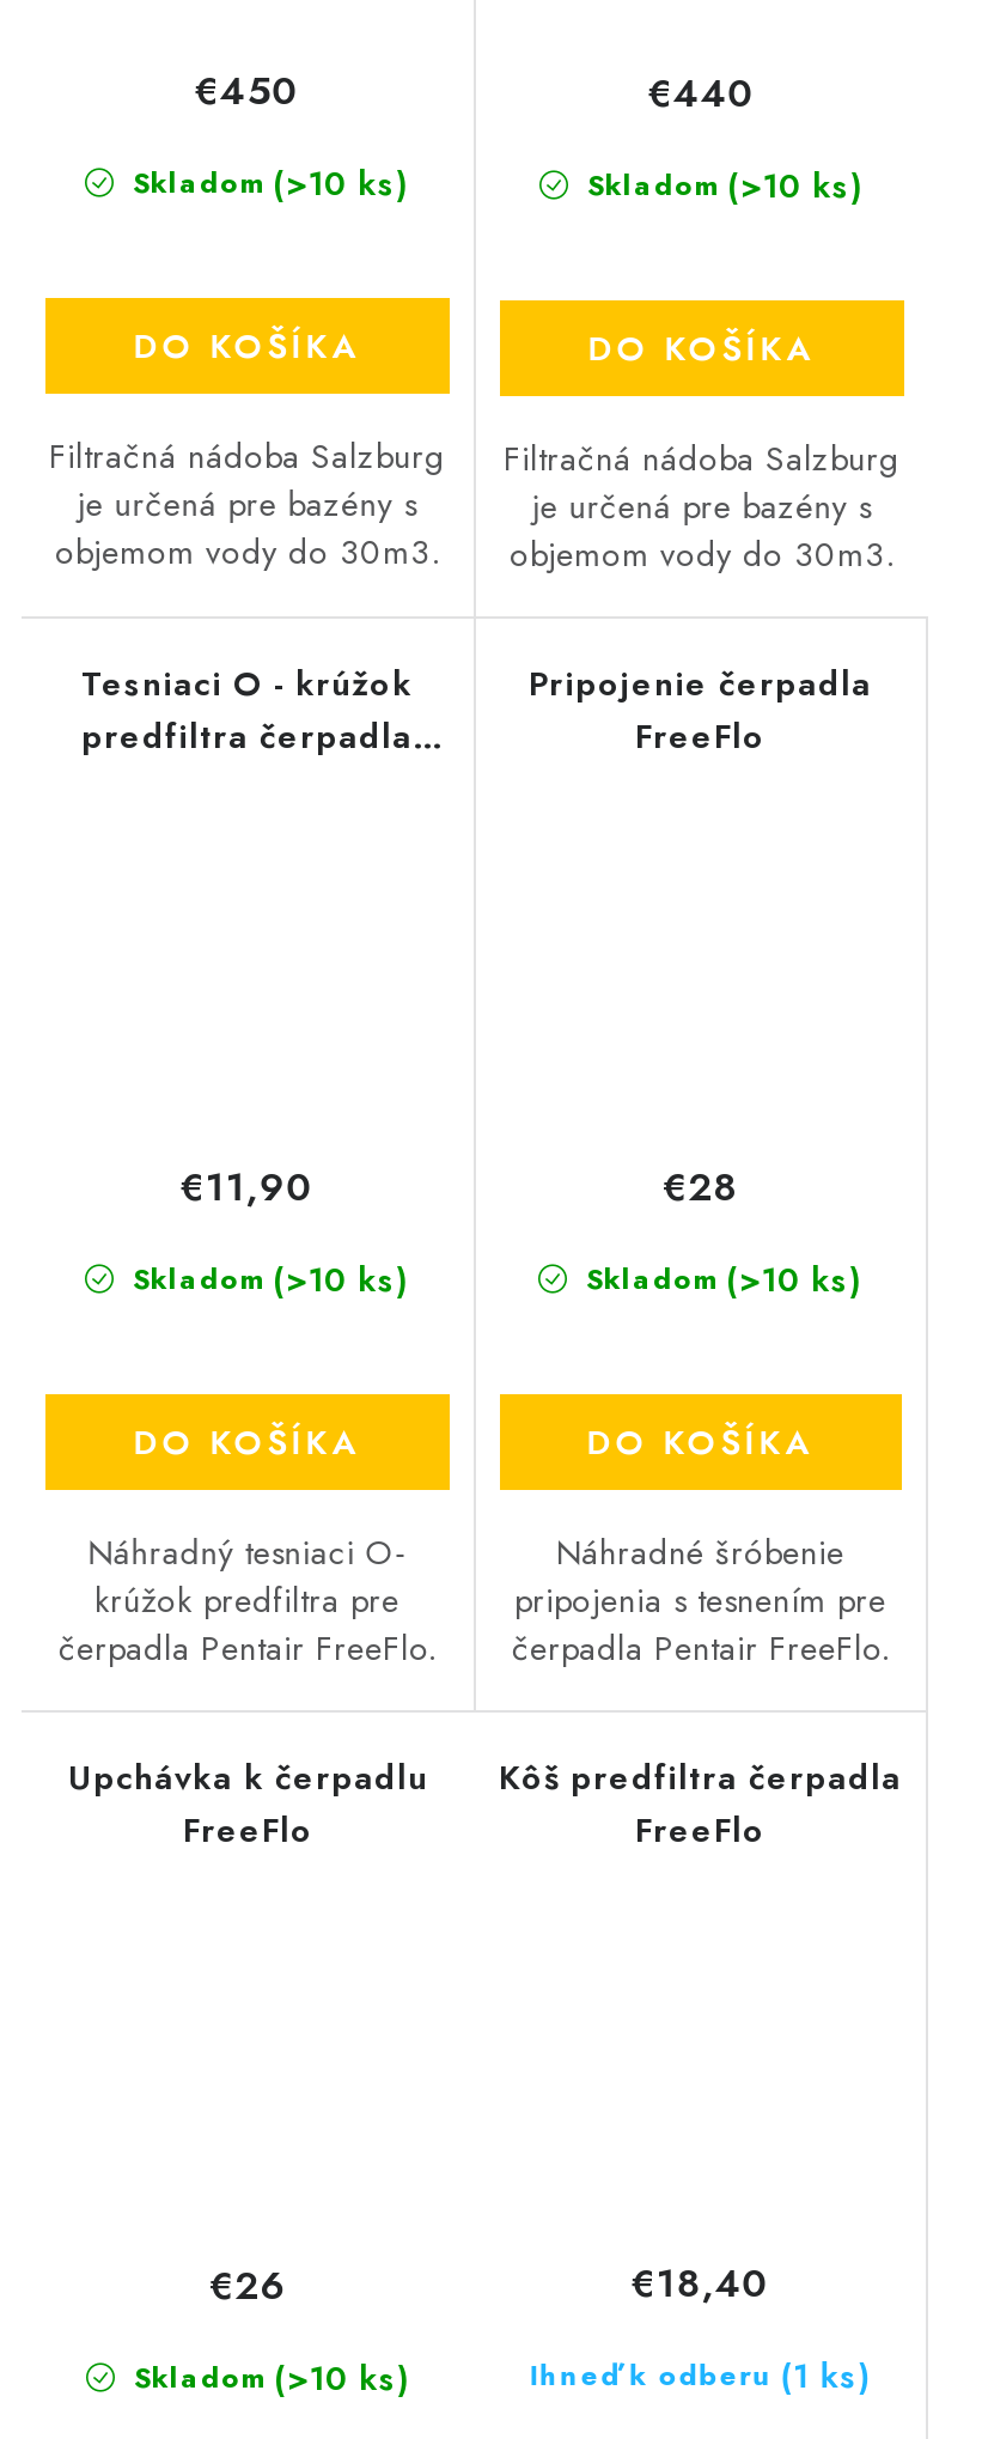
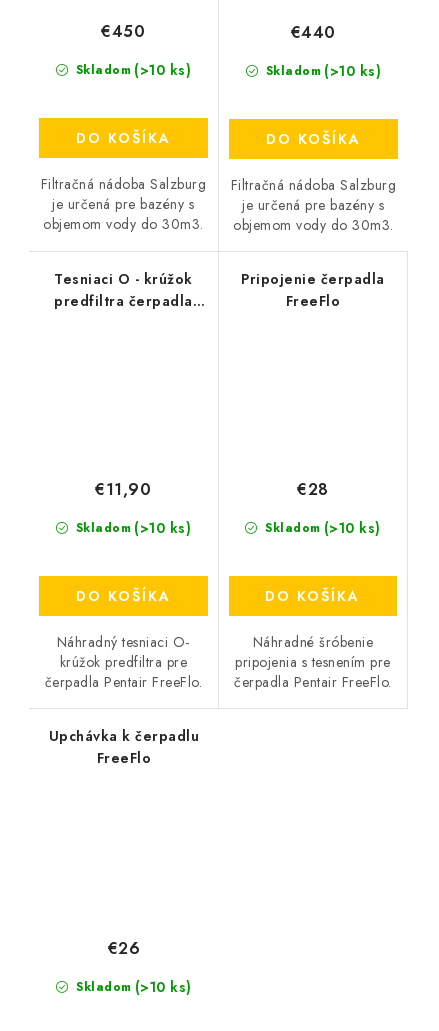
- Kôš predfiltra čerpadla
- FreeFlo

- €18,40

- Ihneď k odberu (1 ks)
